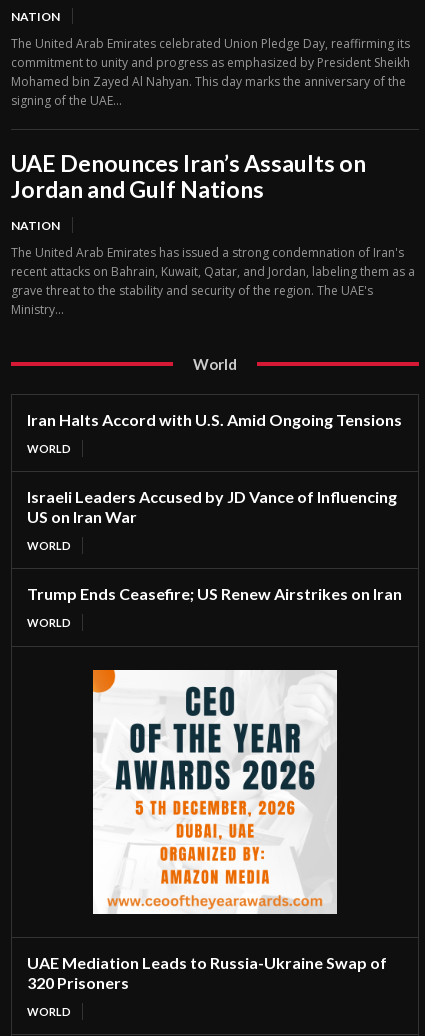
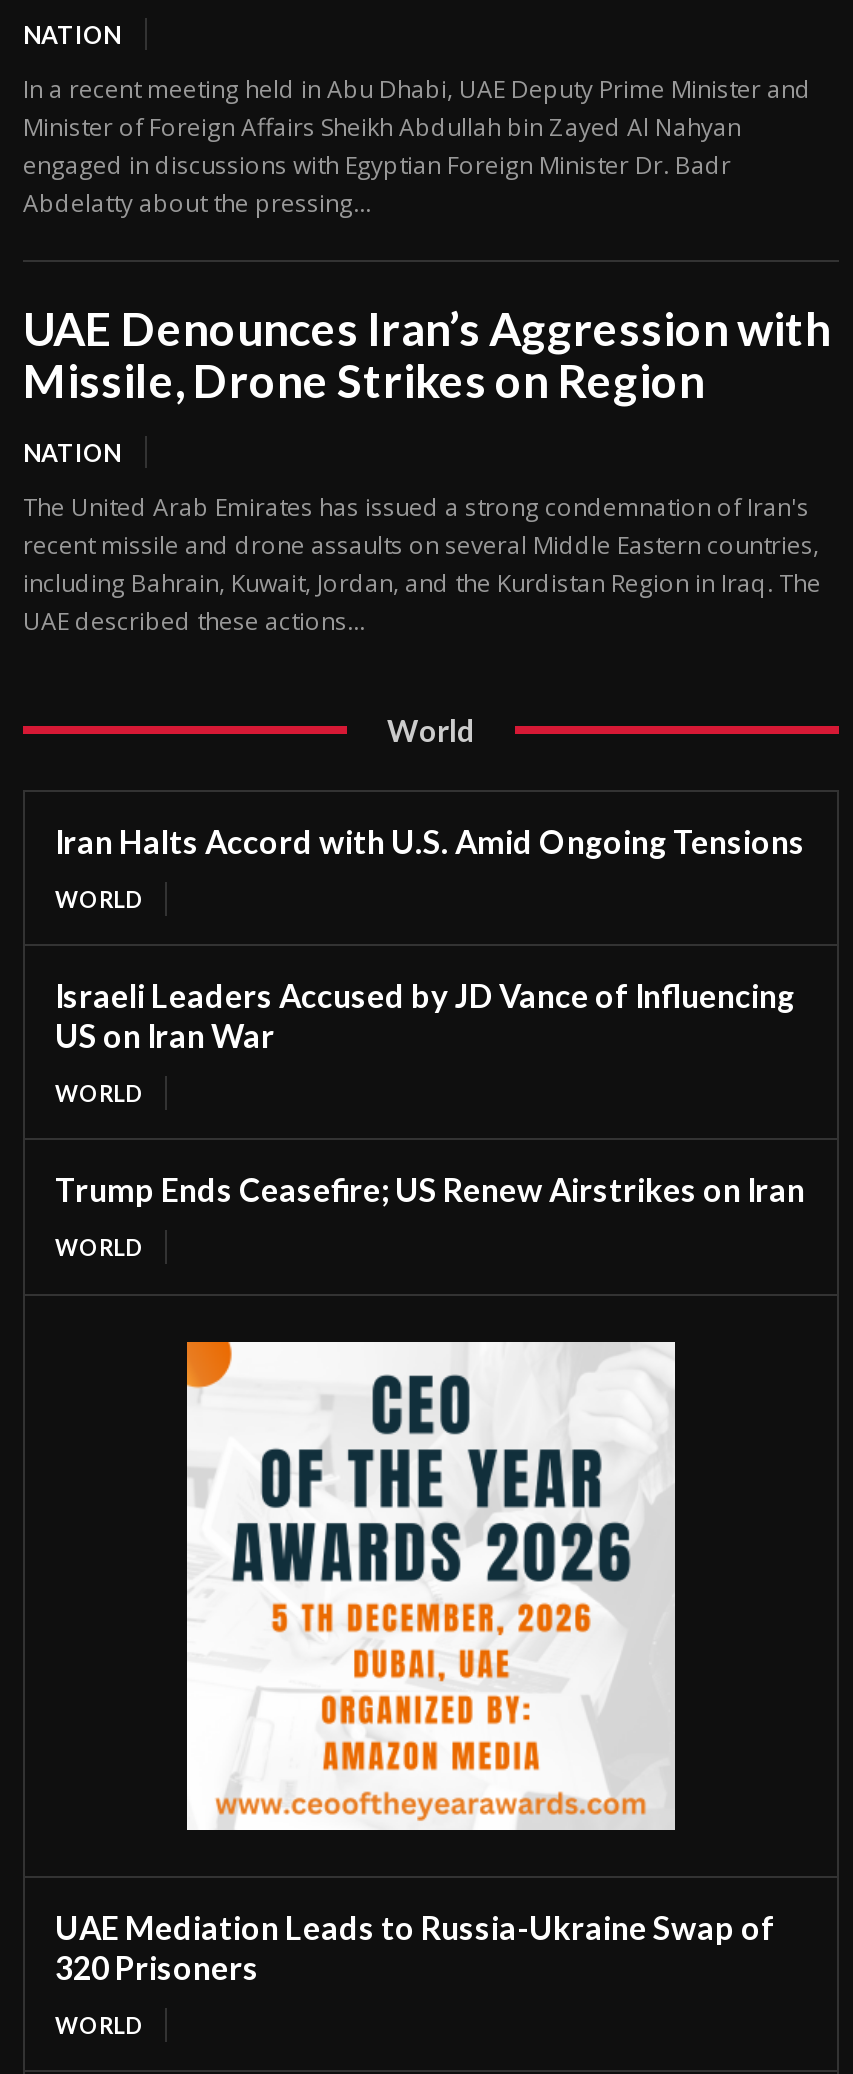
- The United Arab Emirates celebrated Union Pledge Day, reaffirming its
- commitment to unity and progress as emphasized by President Sheikh
- Mohamed bin Zayed Al Nahyan. This day marks the anniversary of the
- signing of the UAE...
+ In a recent meeting held in Abu Dhabi, UAE Deputy Prime Minister and
+ Minister of Foreign Affairs Sheikh Abdullah bin Zayed Al Nahyan
+ engaged in discussions with Egyptian Foreign Minister Dr. Badr
+ Abdelatty about the pressing...

- UAE Denounces Iran’s Assaults on
- Jordan and Gulf Nations
+ UAE Denounces Iran’s Aggression with
+ Missile, Drone Strikes on Region

- recent attacks on Bahrain, Kuwait, Qatar, and Jordan, labeling them as a
- grave threat to the stability and security of the region. The UAE's
- Ministry...
+ recent missile and drone assaults on several Middle Eastern countries,
+ including Bahrain, Kuwait, Jordan, and the Kurdistan Region in Iraq. The
+ UAE described these actions...
